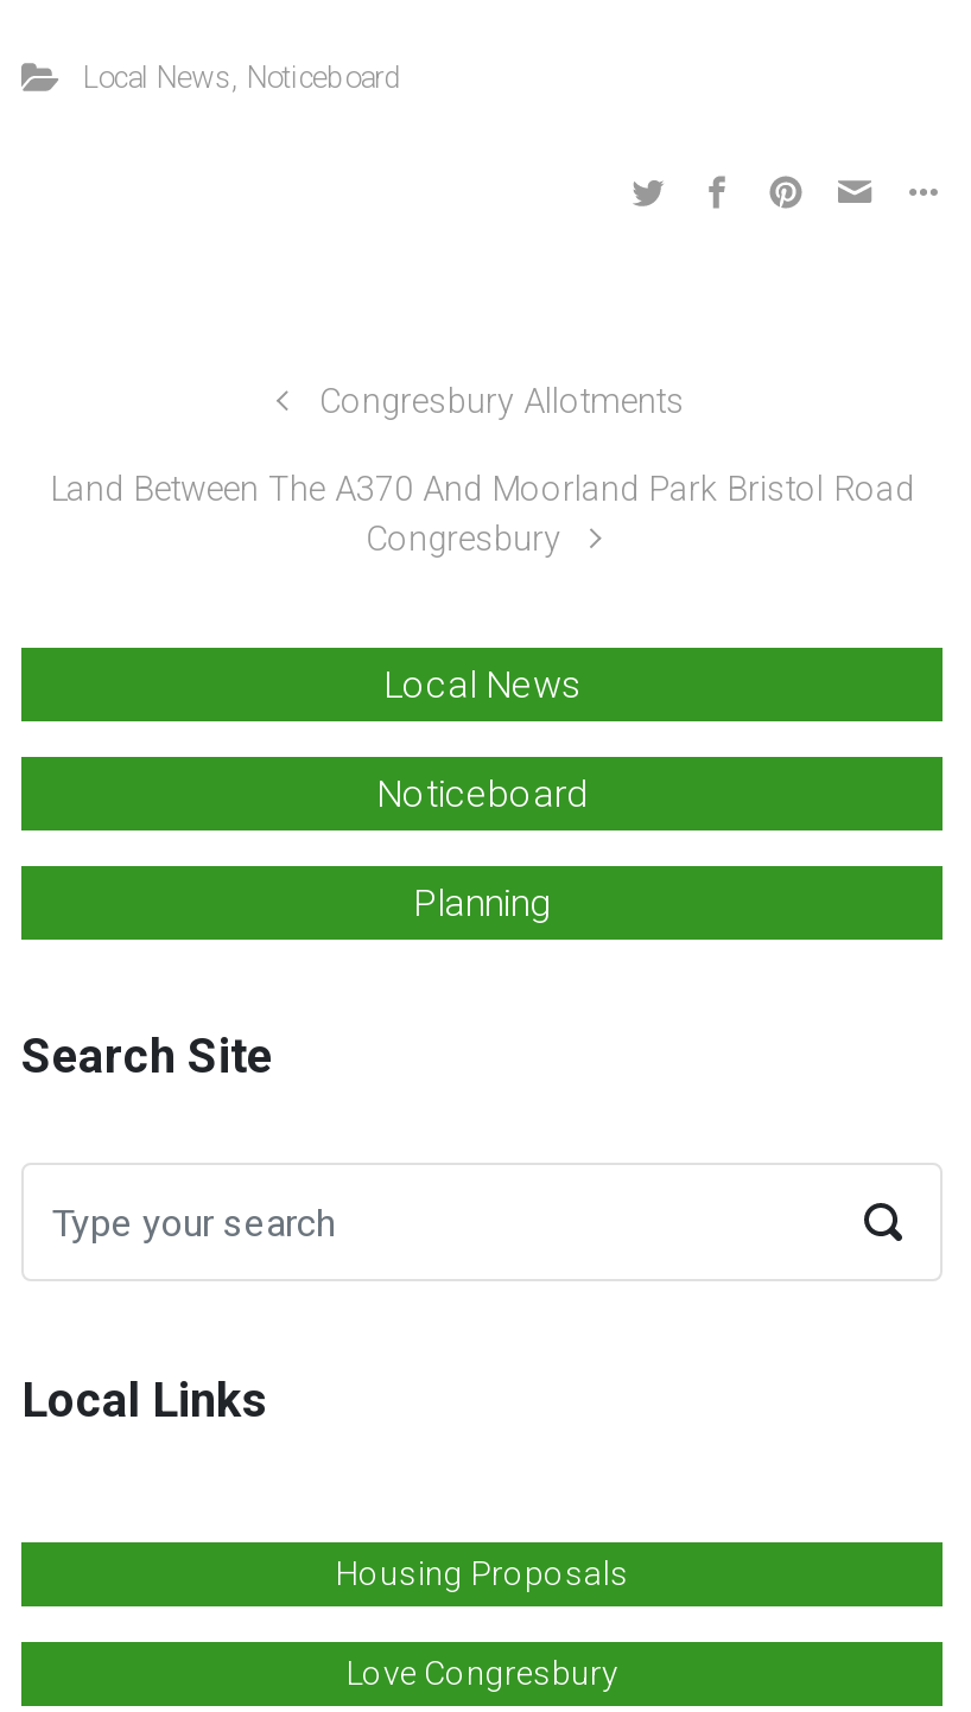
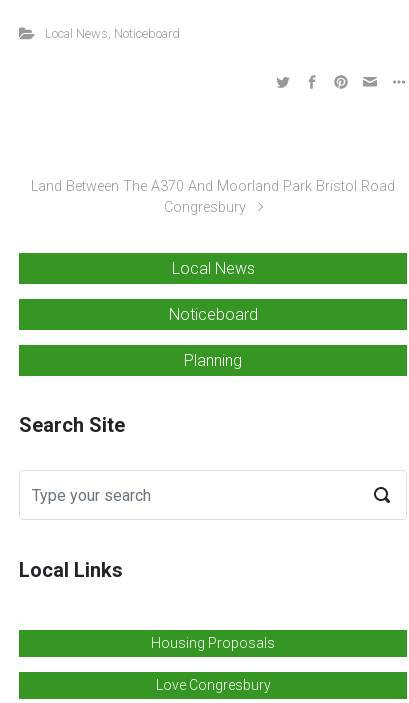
- Congresbury Allotments
